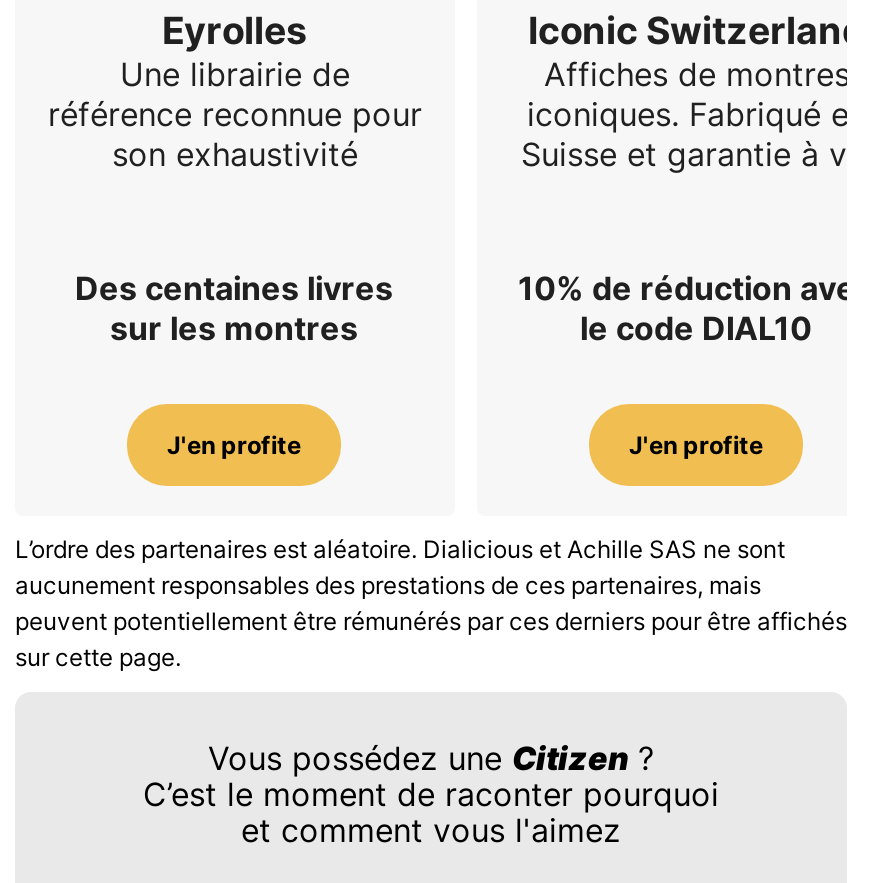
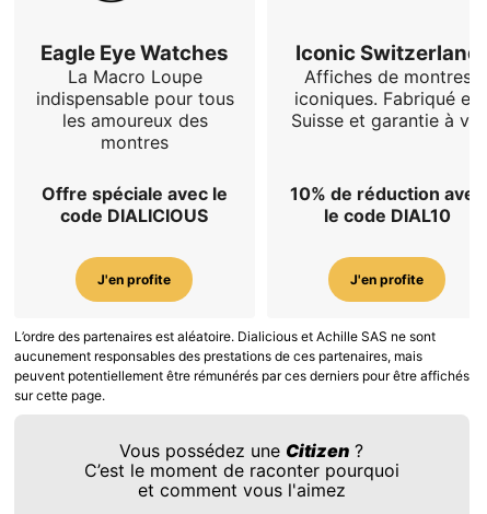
- Eyrolles
- Une librairie de
- référence reconnue pour
- son exhaustivité
+ Eagle Eye Watches
+ La Macro Loupe
+ indispensable pour tous
+ les amoureux des
+ montres

- Des centaines livres
- sur les montres
+ Offre spéciale avec le
+ code DIALICIOUS
